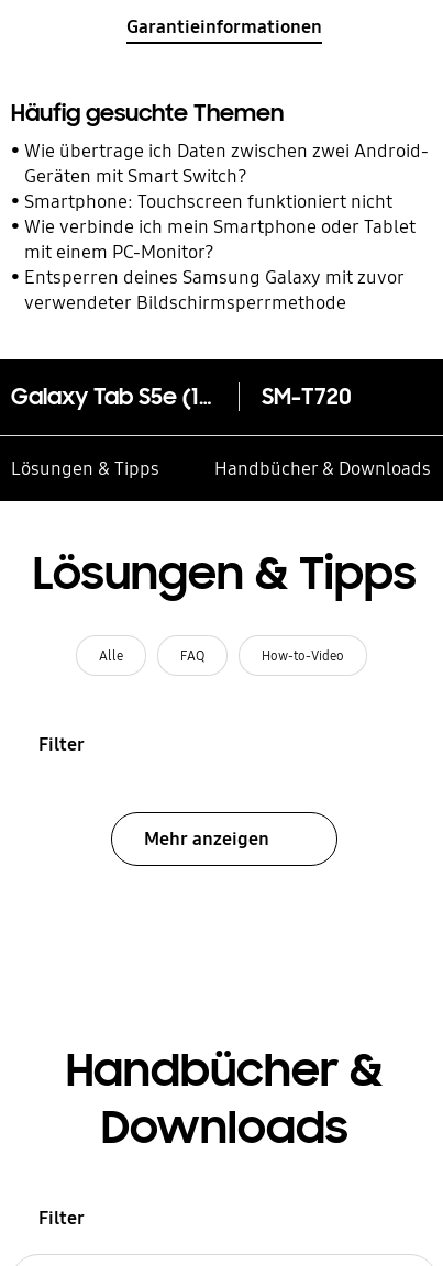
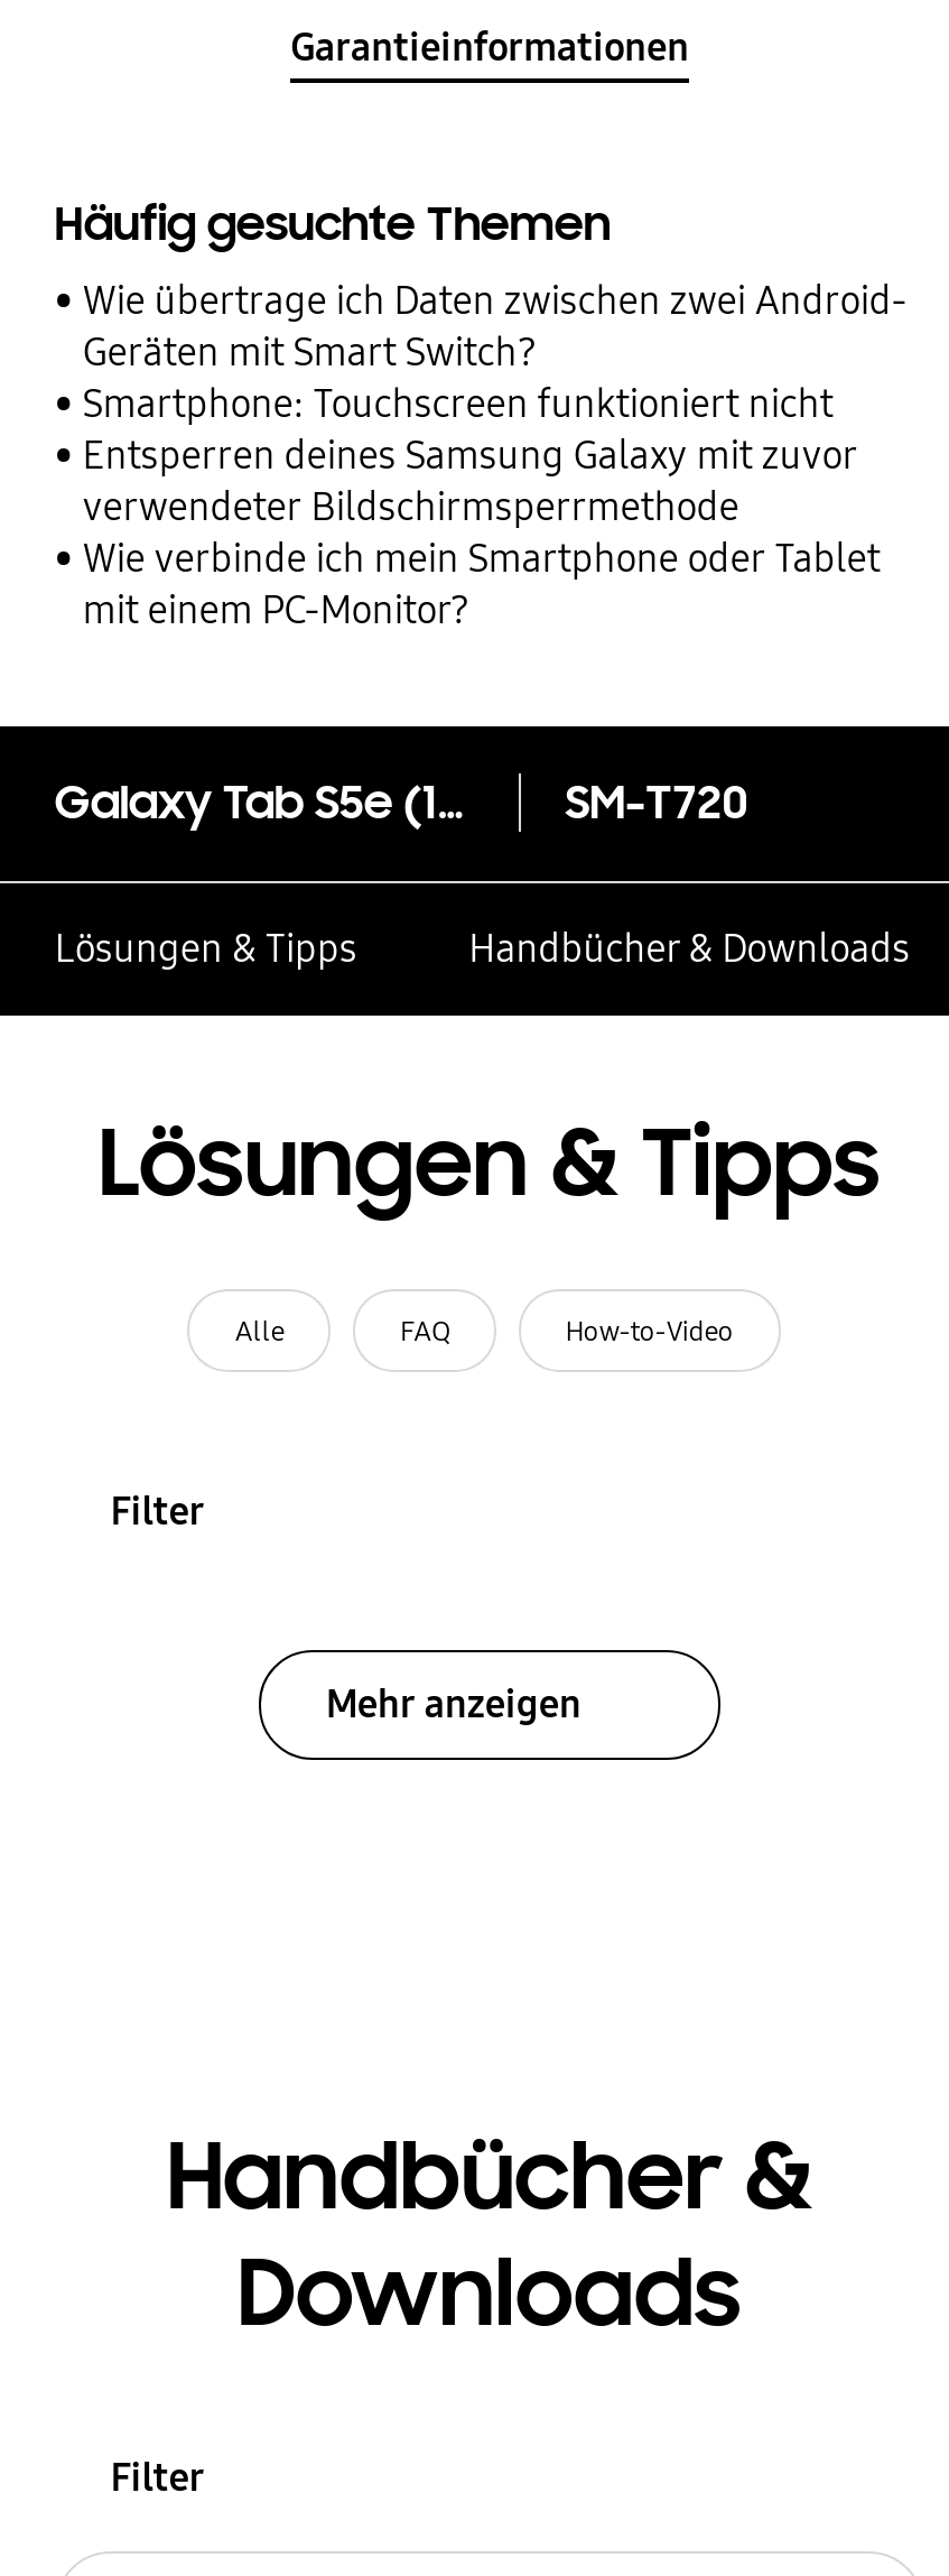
moved down: Wie verbinde ich mein Smartphone oder Tablet | mit einem PC-Monitor?

moved up: Entsperren deines Samsung Galaxy mit zuvor | verwendeter Bildschirmsperrmethode
